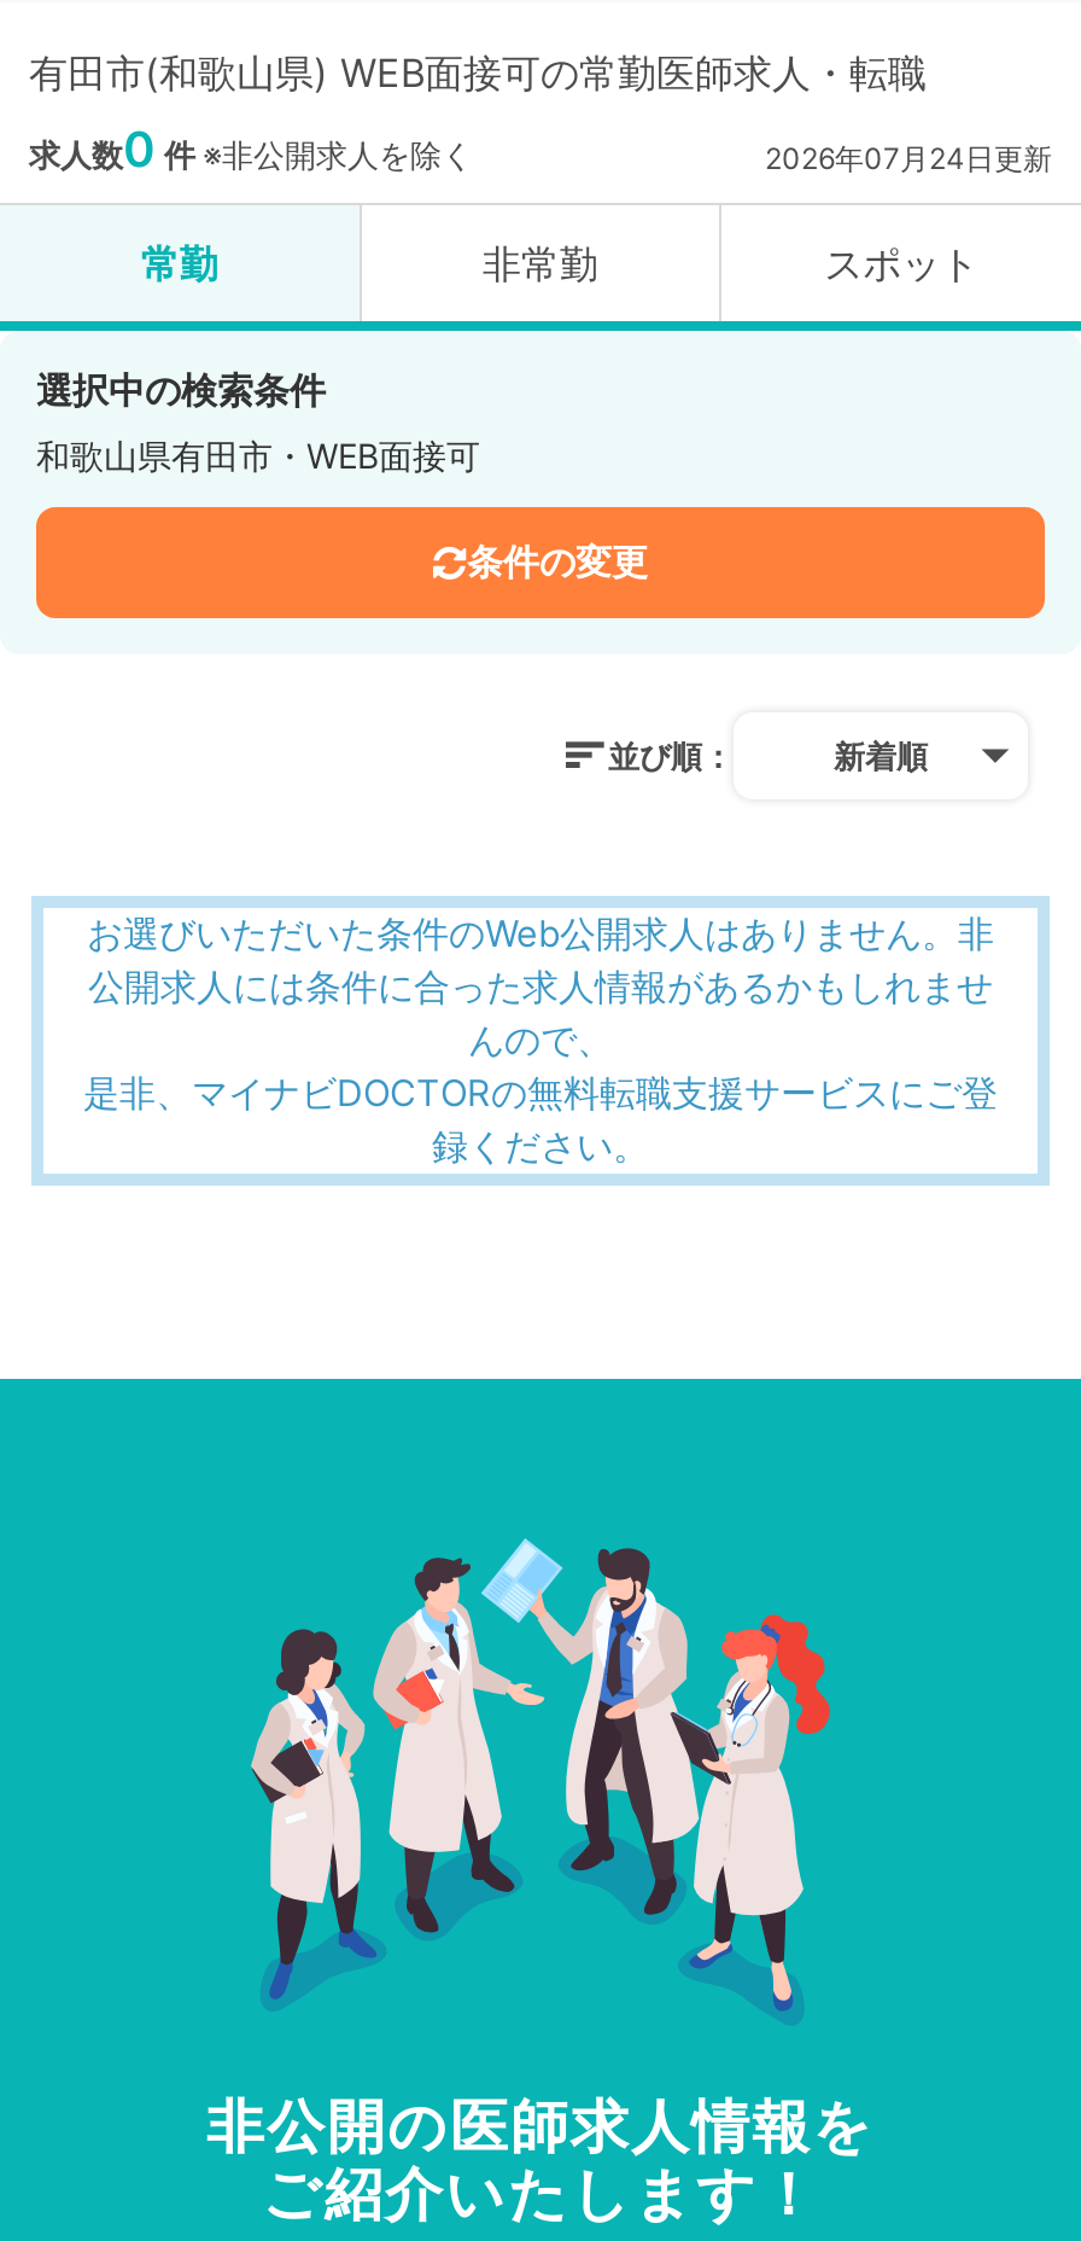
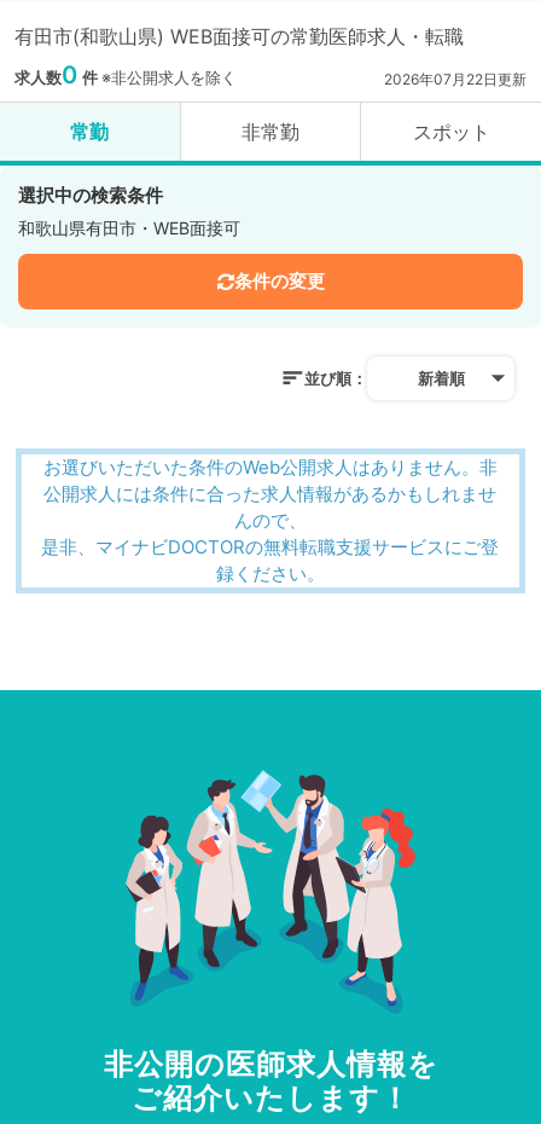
- 2026年07月24日更新
+ 2026年07月22日更新
